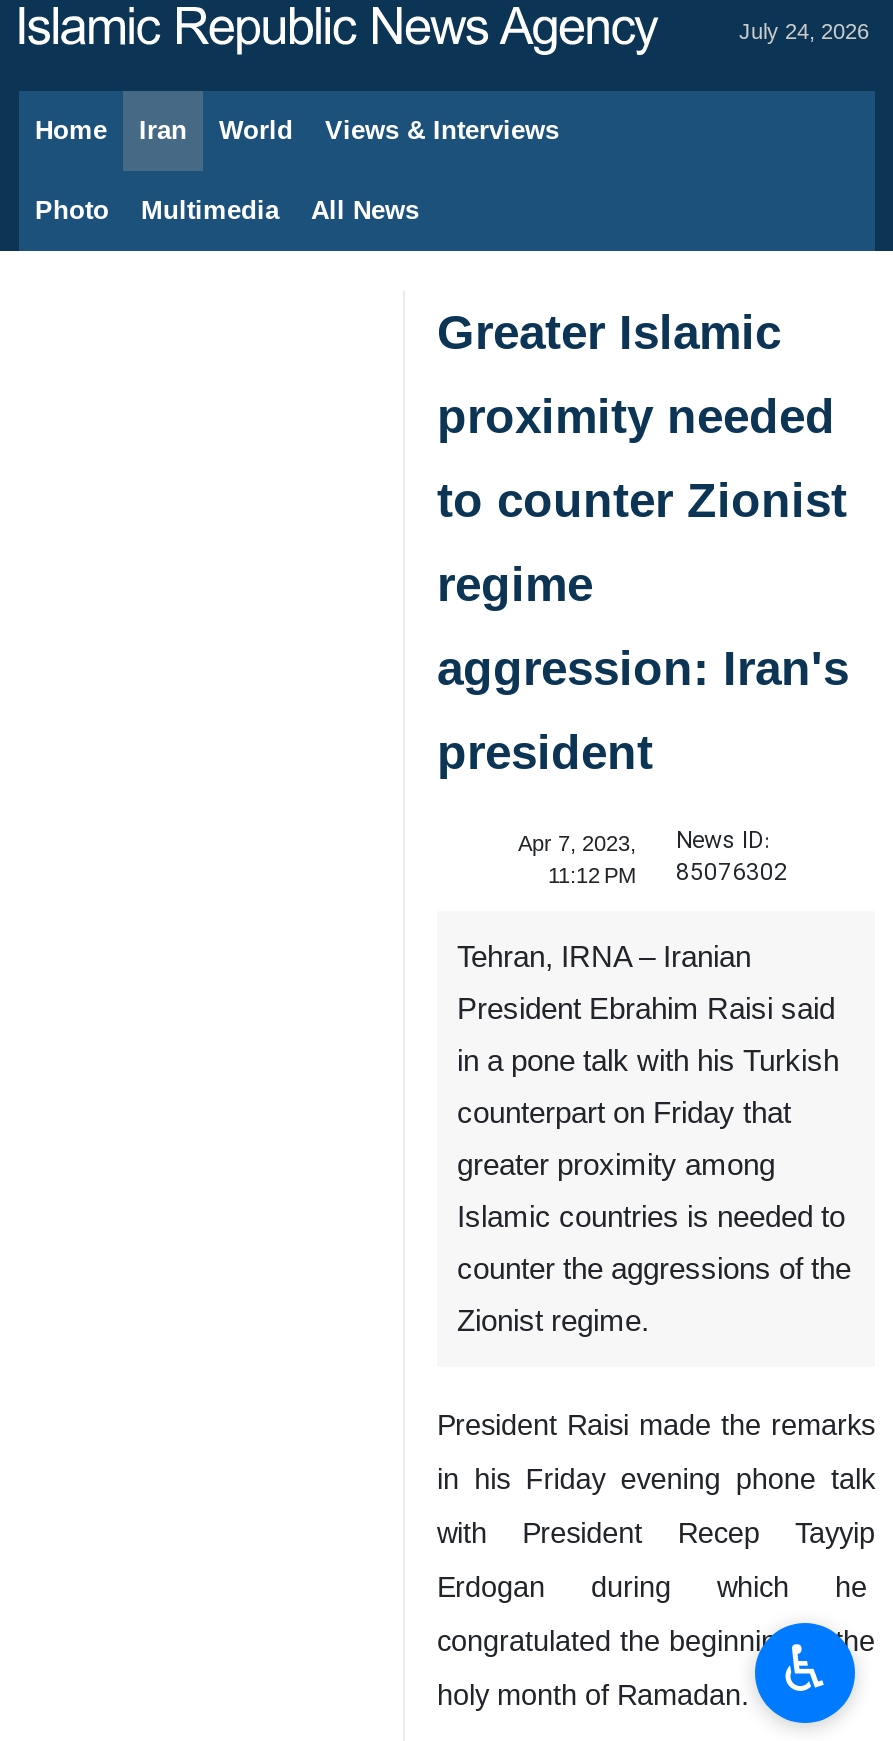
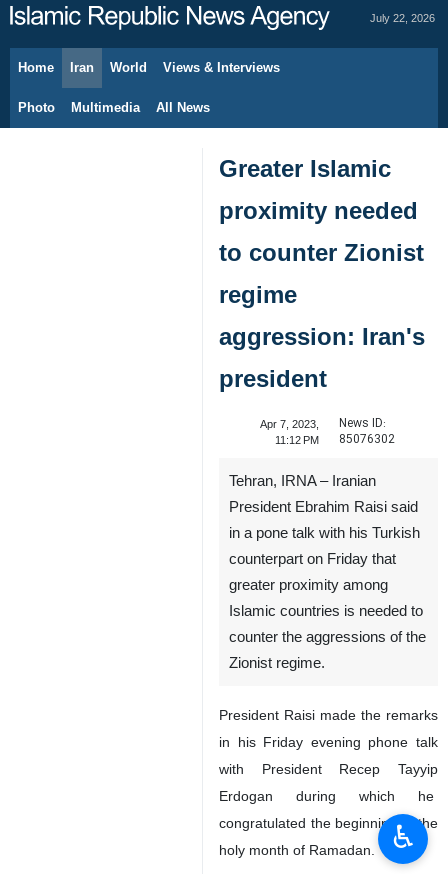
- July 24, 2026
+ July 22, 2026
